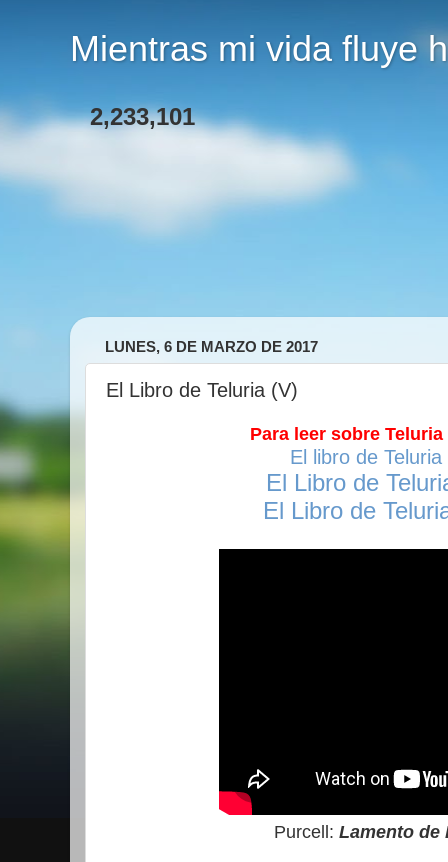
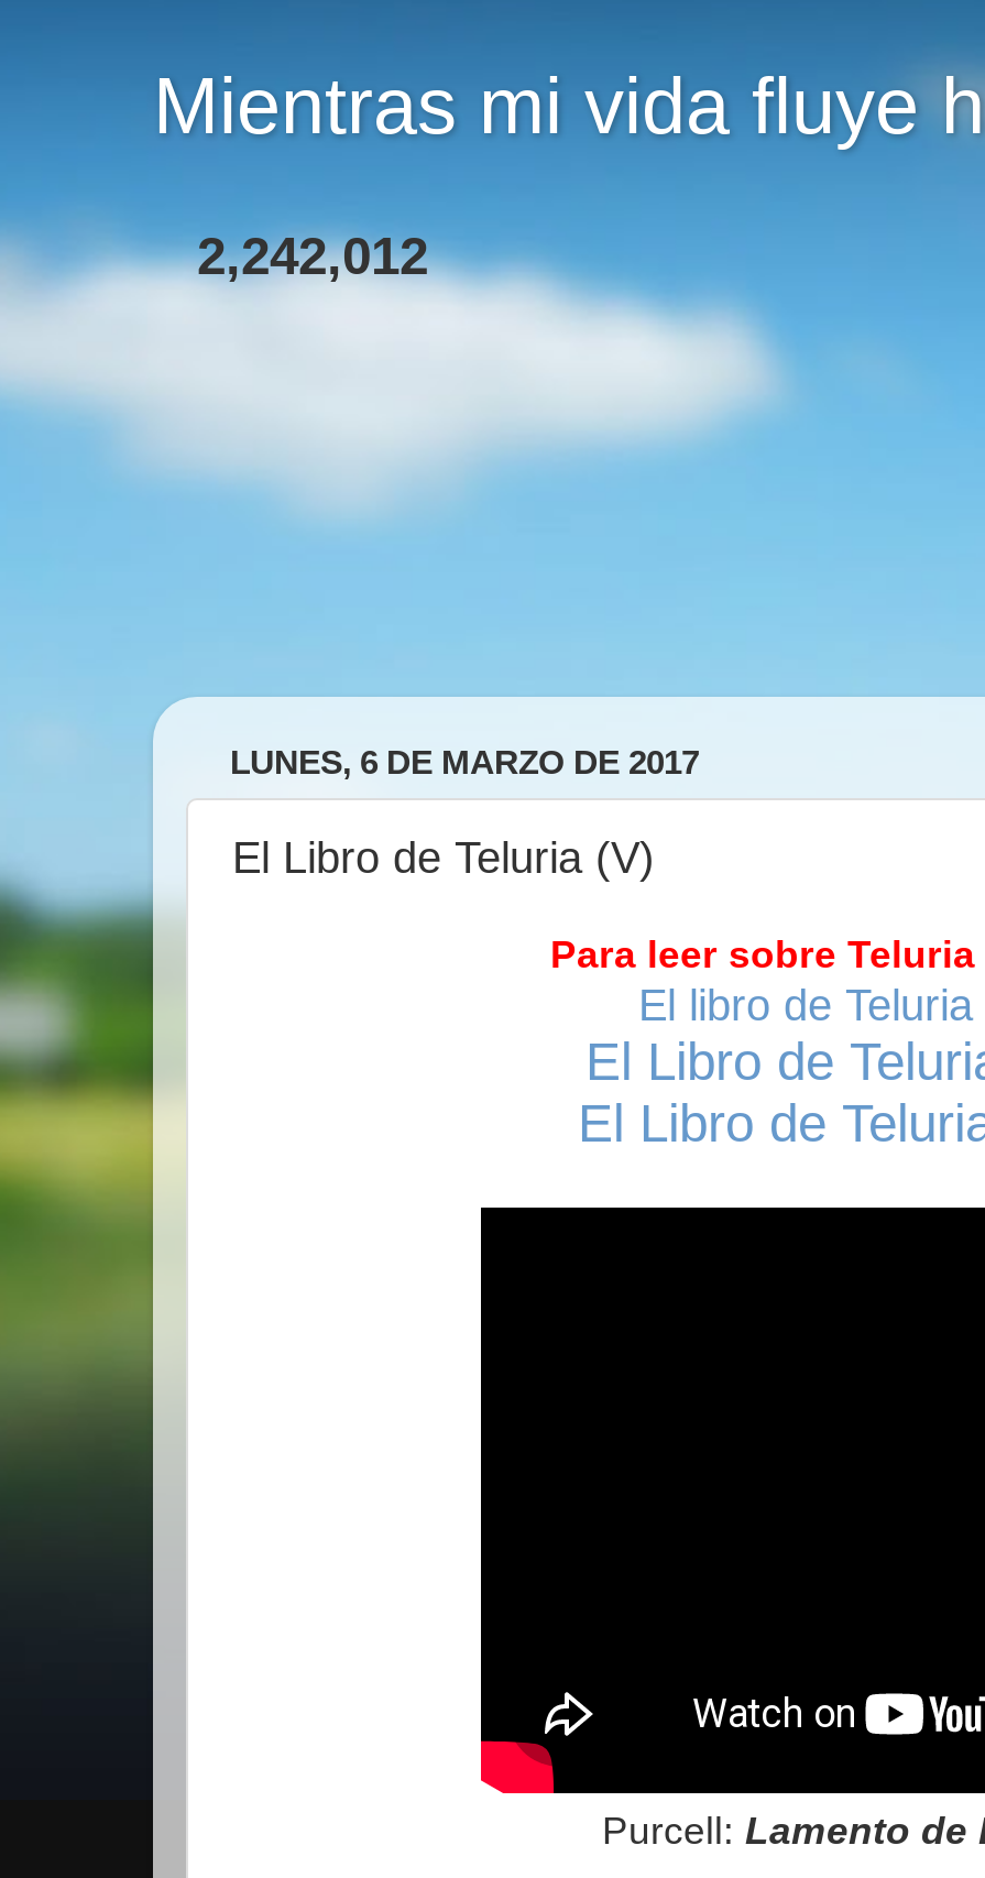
- 2,233,101
+ 2,242,012
